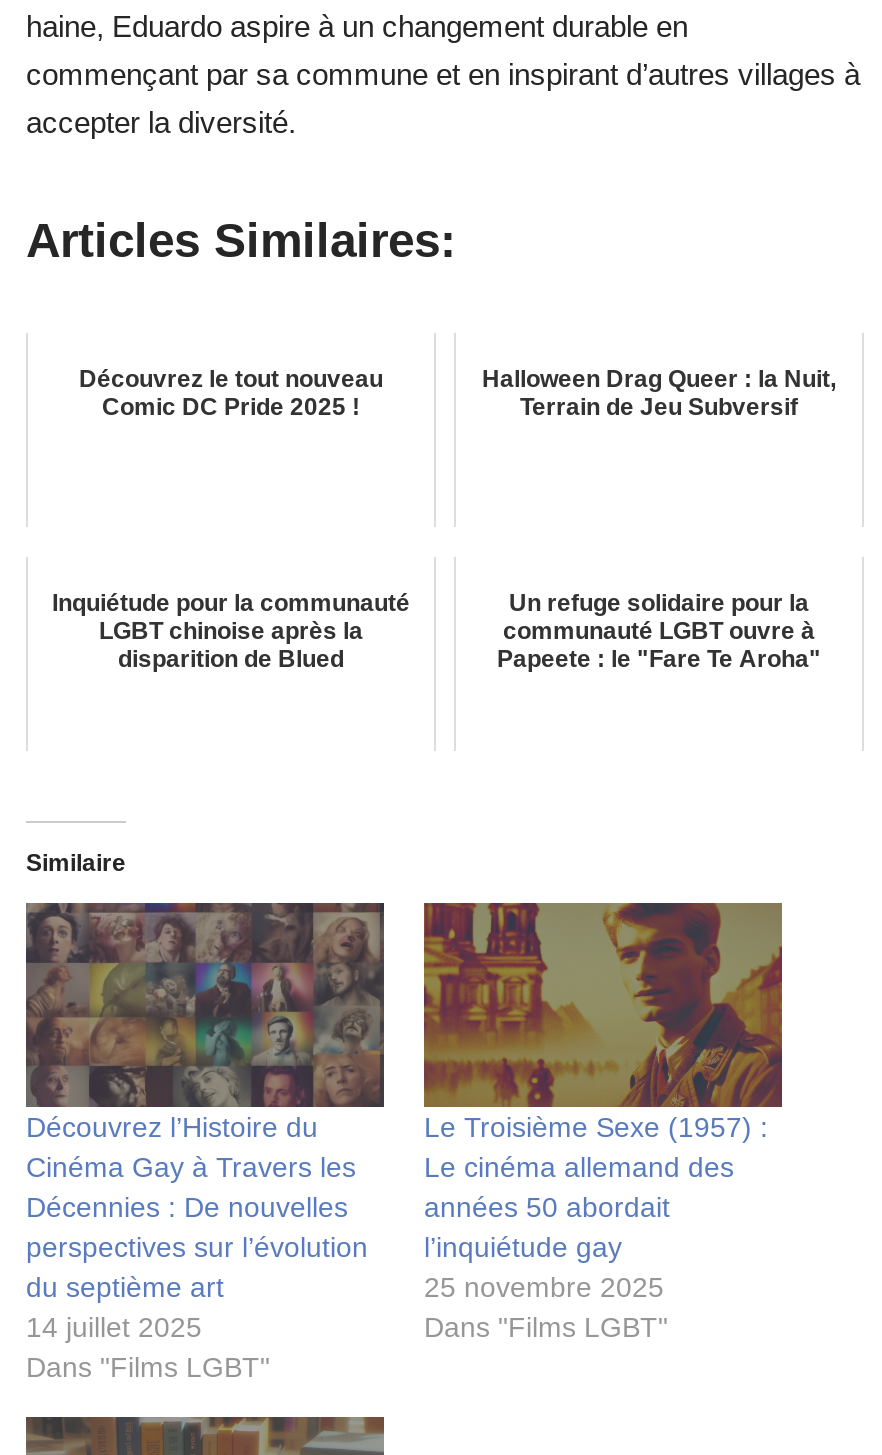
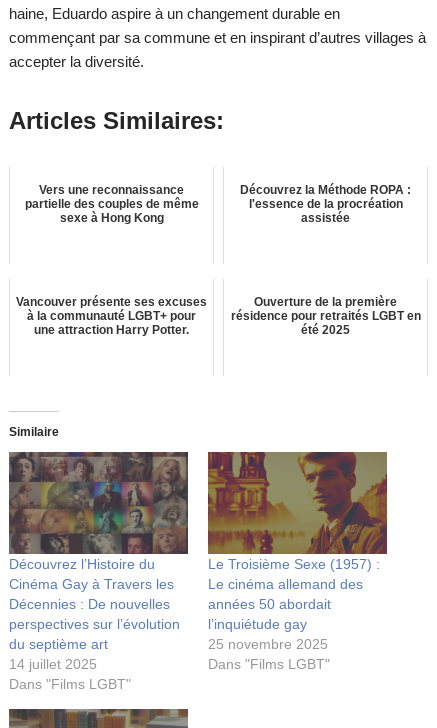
- Découvrez le tout nouveau
- Comic DC Pride 2025 !
+ Vers une reconnaissance
+ partielle des couples de même
+ sexe à Hong Kong

- Halloween Drag Queer : la Nuit,
- Terrain de Jeu Subversif
+ Découvrez la Méthode ROPA :
+ l'essence de la procréation
+ assistée

- Inquiétude pour la communauté
- LGBT chinoise après la
- disparition de Blued
+ Vancouver présente ses excuses
+ à la communauté LGBT+ pour
+ une attraction Harry Potter.

- Un refuge solidaire pour la
- communauté LGBT ouvre à
- Papeete : le "Fare Te Aroha"
+ Ouverture de la première
+ résidence pour retraités LGBT en
+ été 2025
